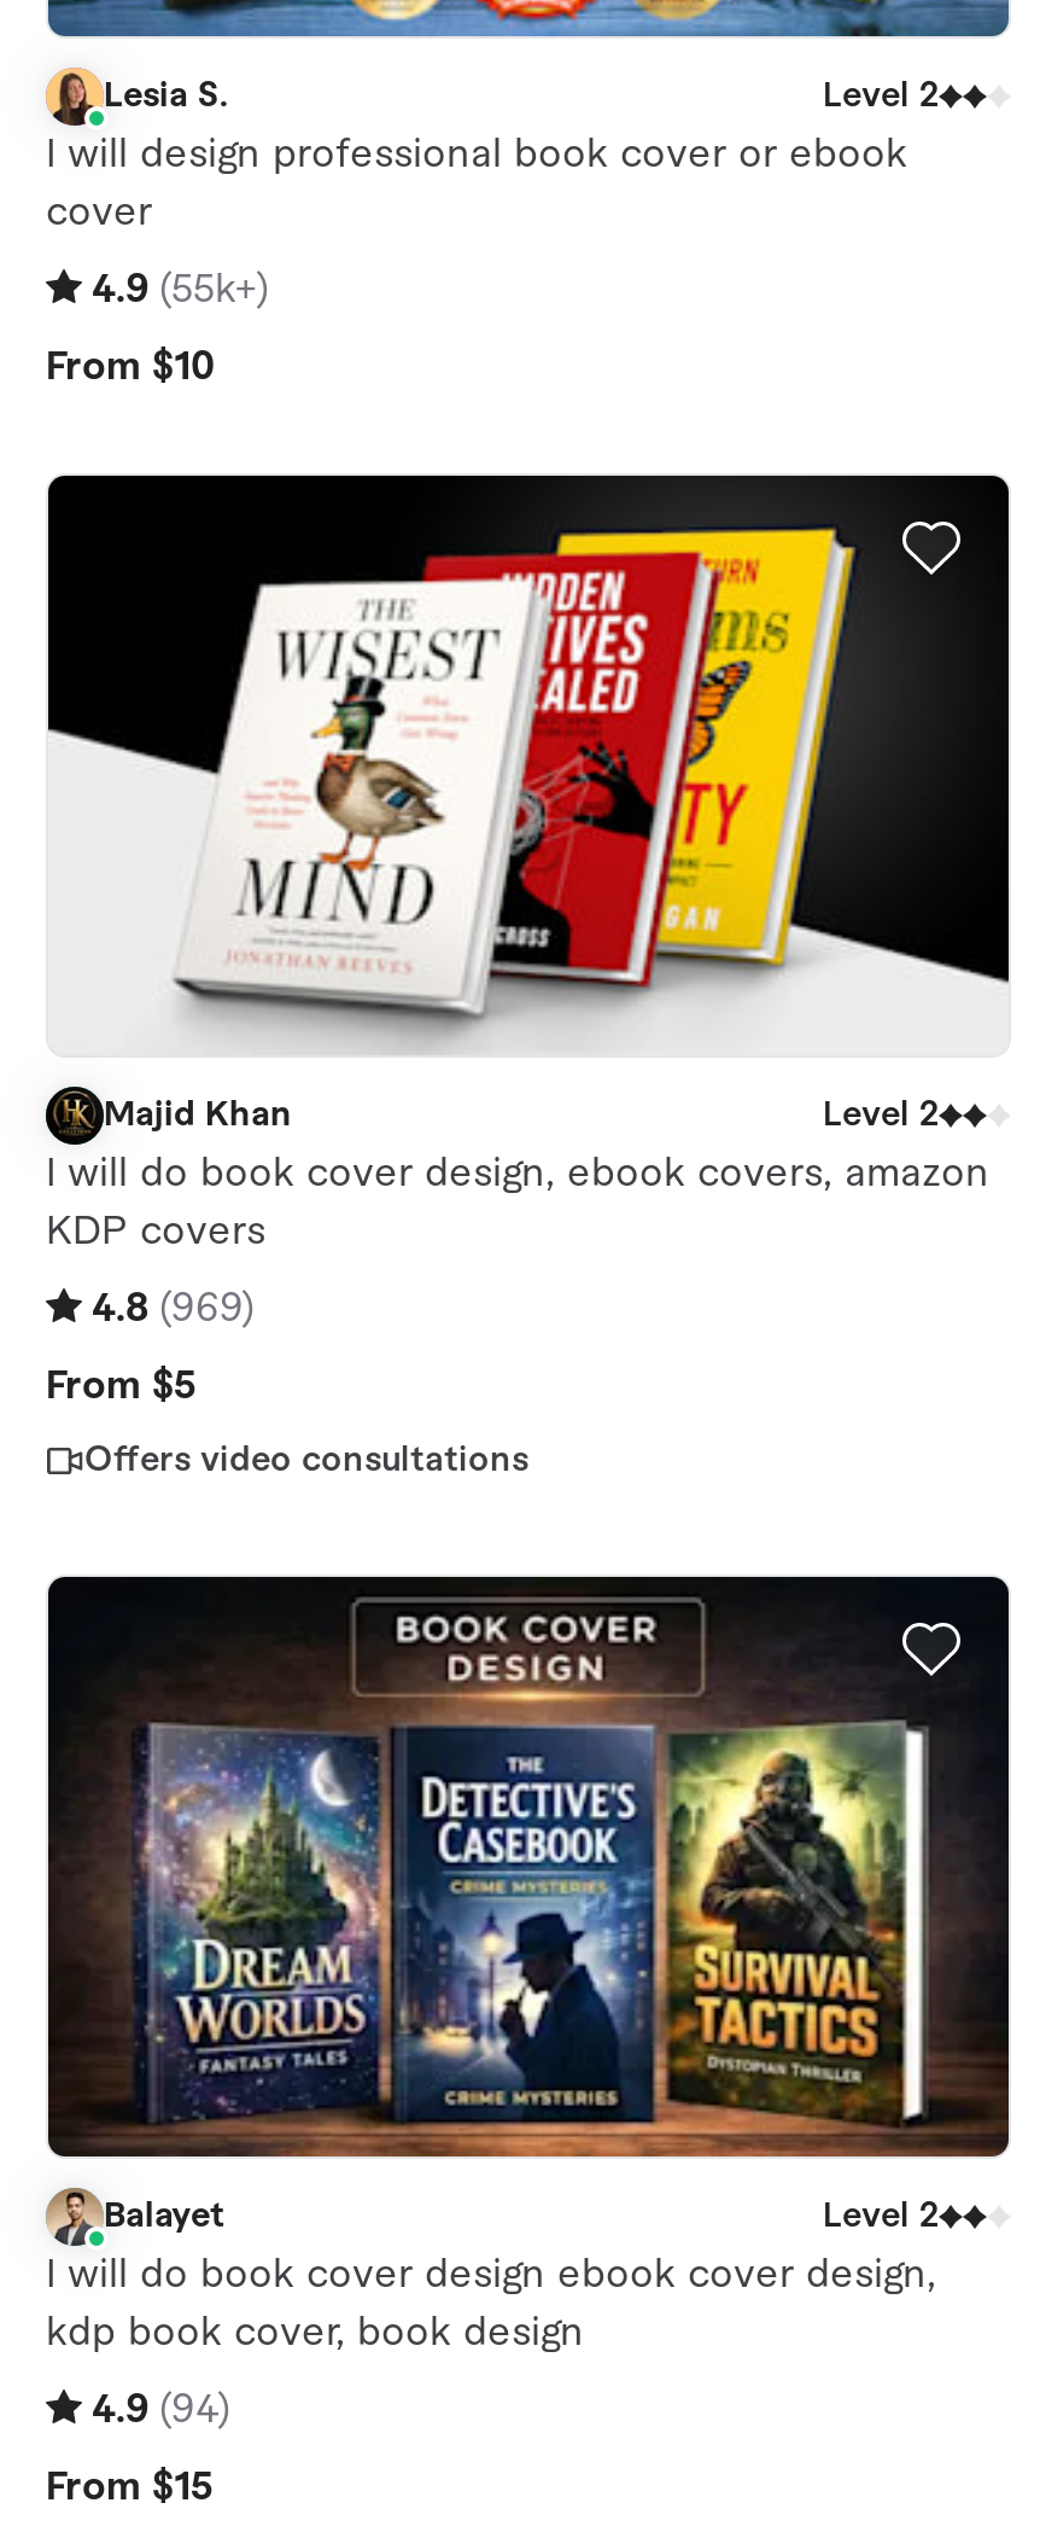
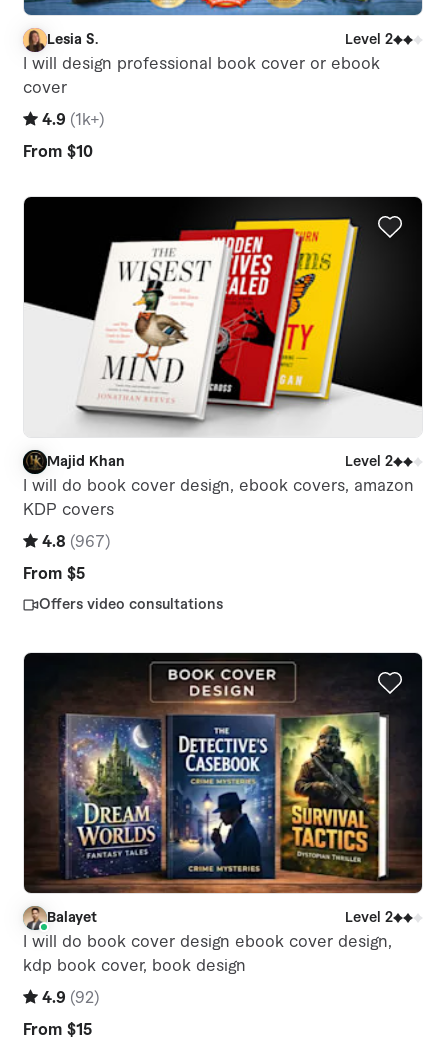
- 4.9 (55k+)
+ 4.9 (1k+)

- 4.8 (969)
+ 4.8 (967)

- 4.9 (94)
+ 4.9 (92)
